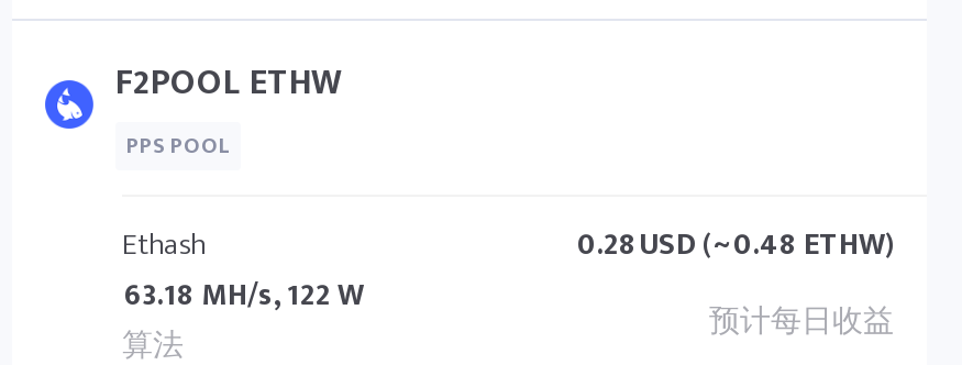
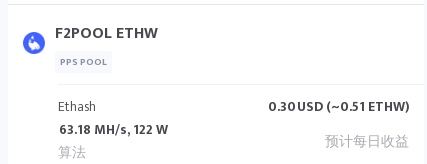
- 0.28USD (~0.48 ETHW)
+ 0.30USD (~0.51 ETHW)
